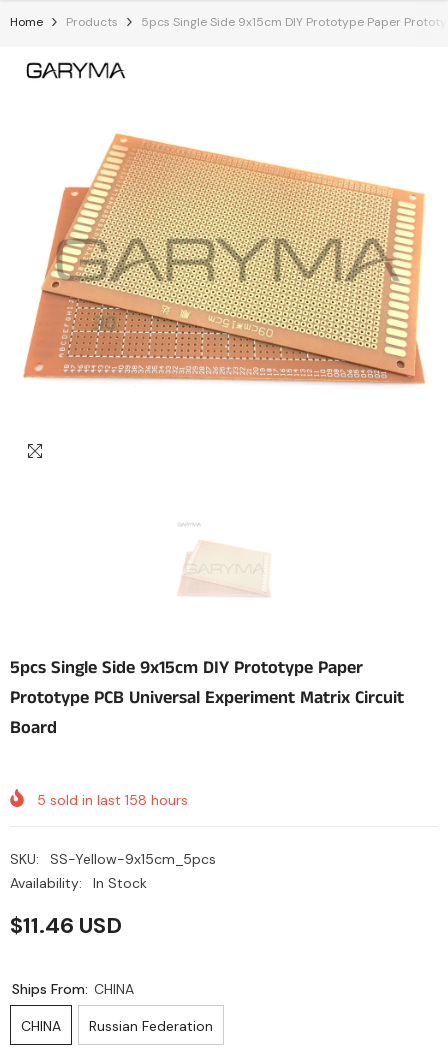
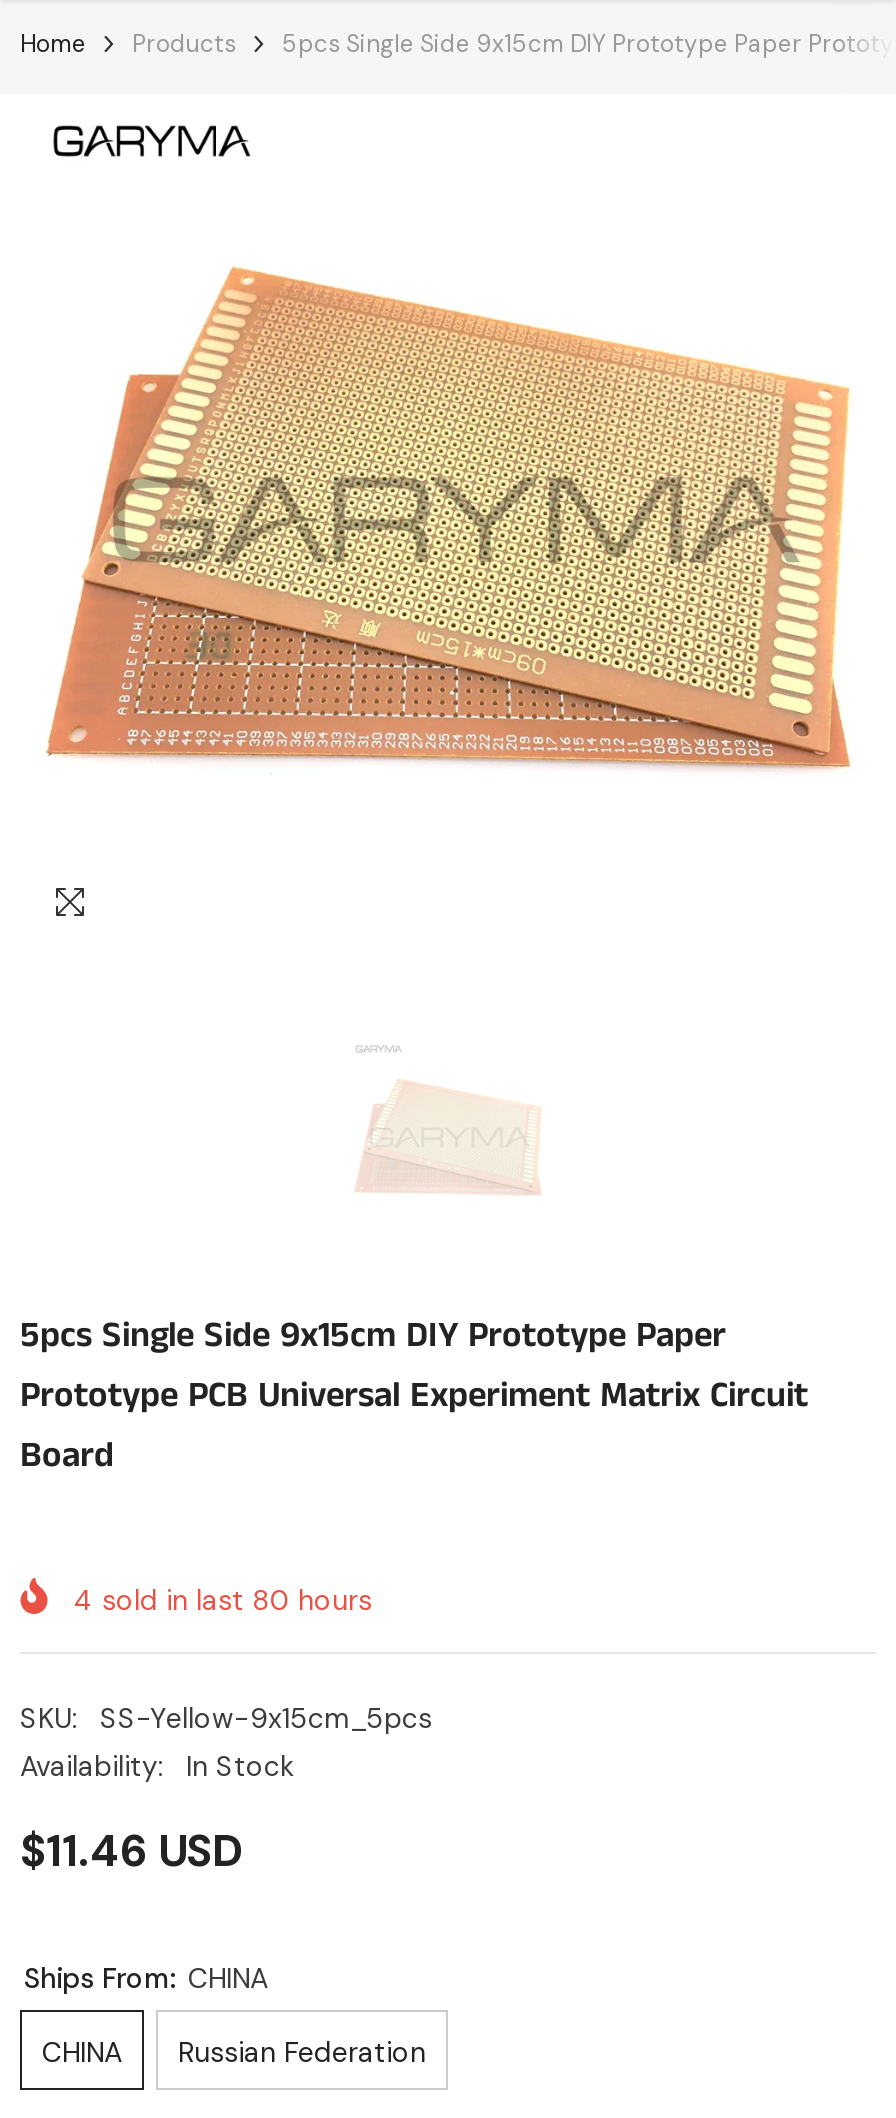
- 5 sold in last 158 hours
+ 4 sold in last 80 hours
